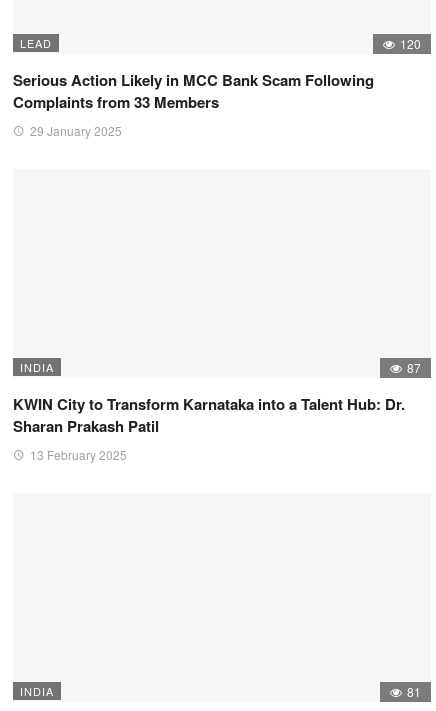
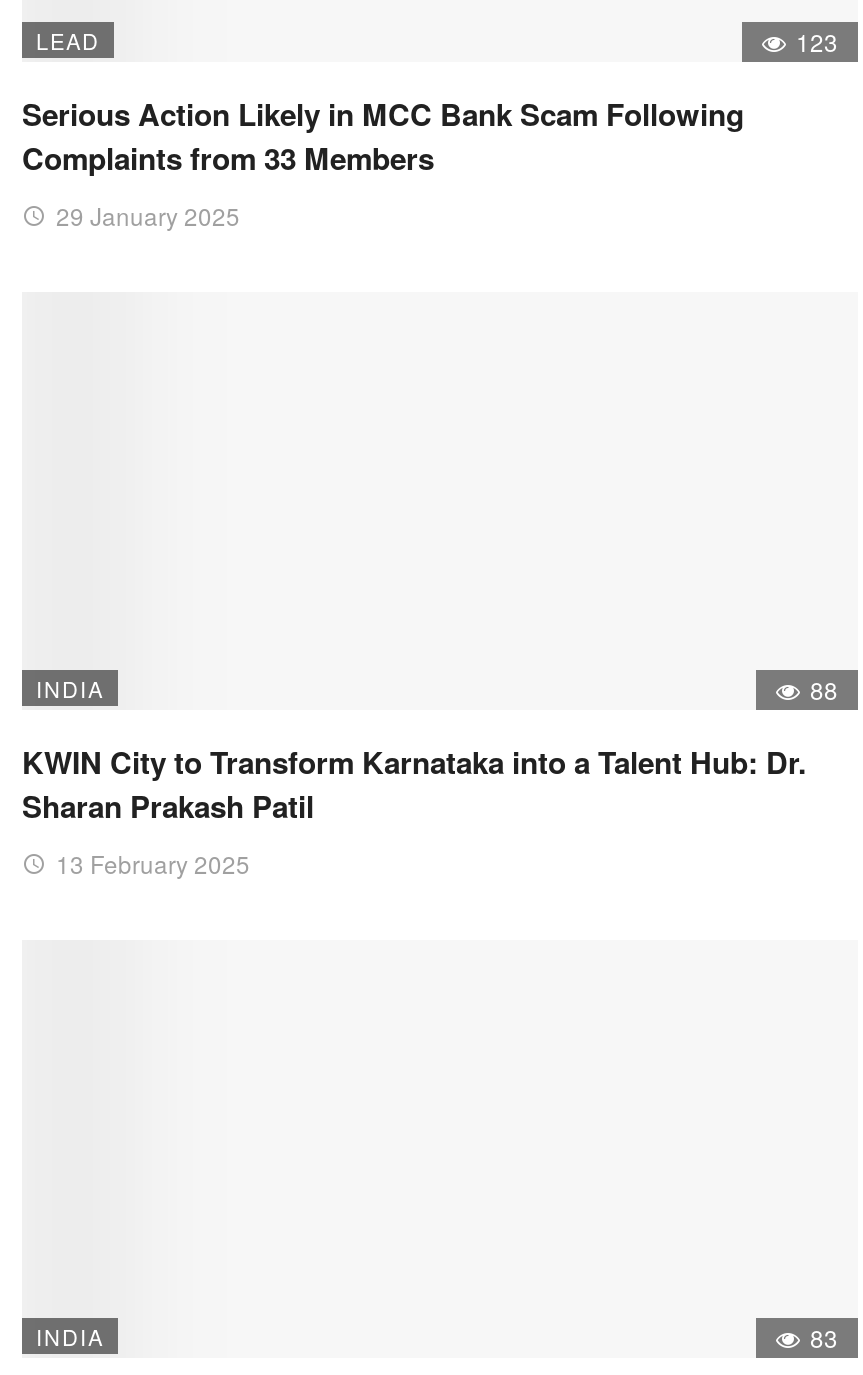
- 120
+ 123

- 87
+ 88

- 81
+ 83
